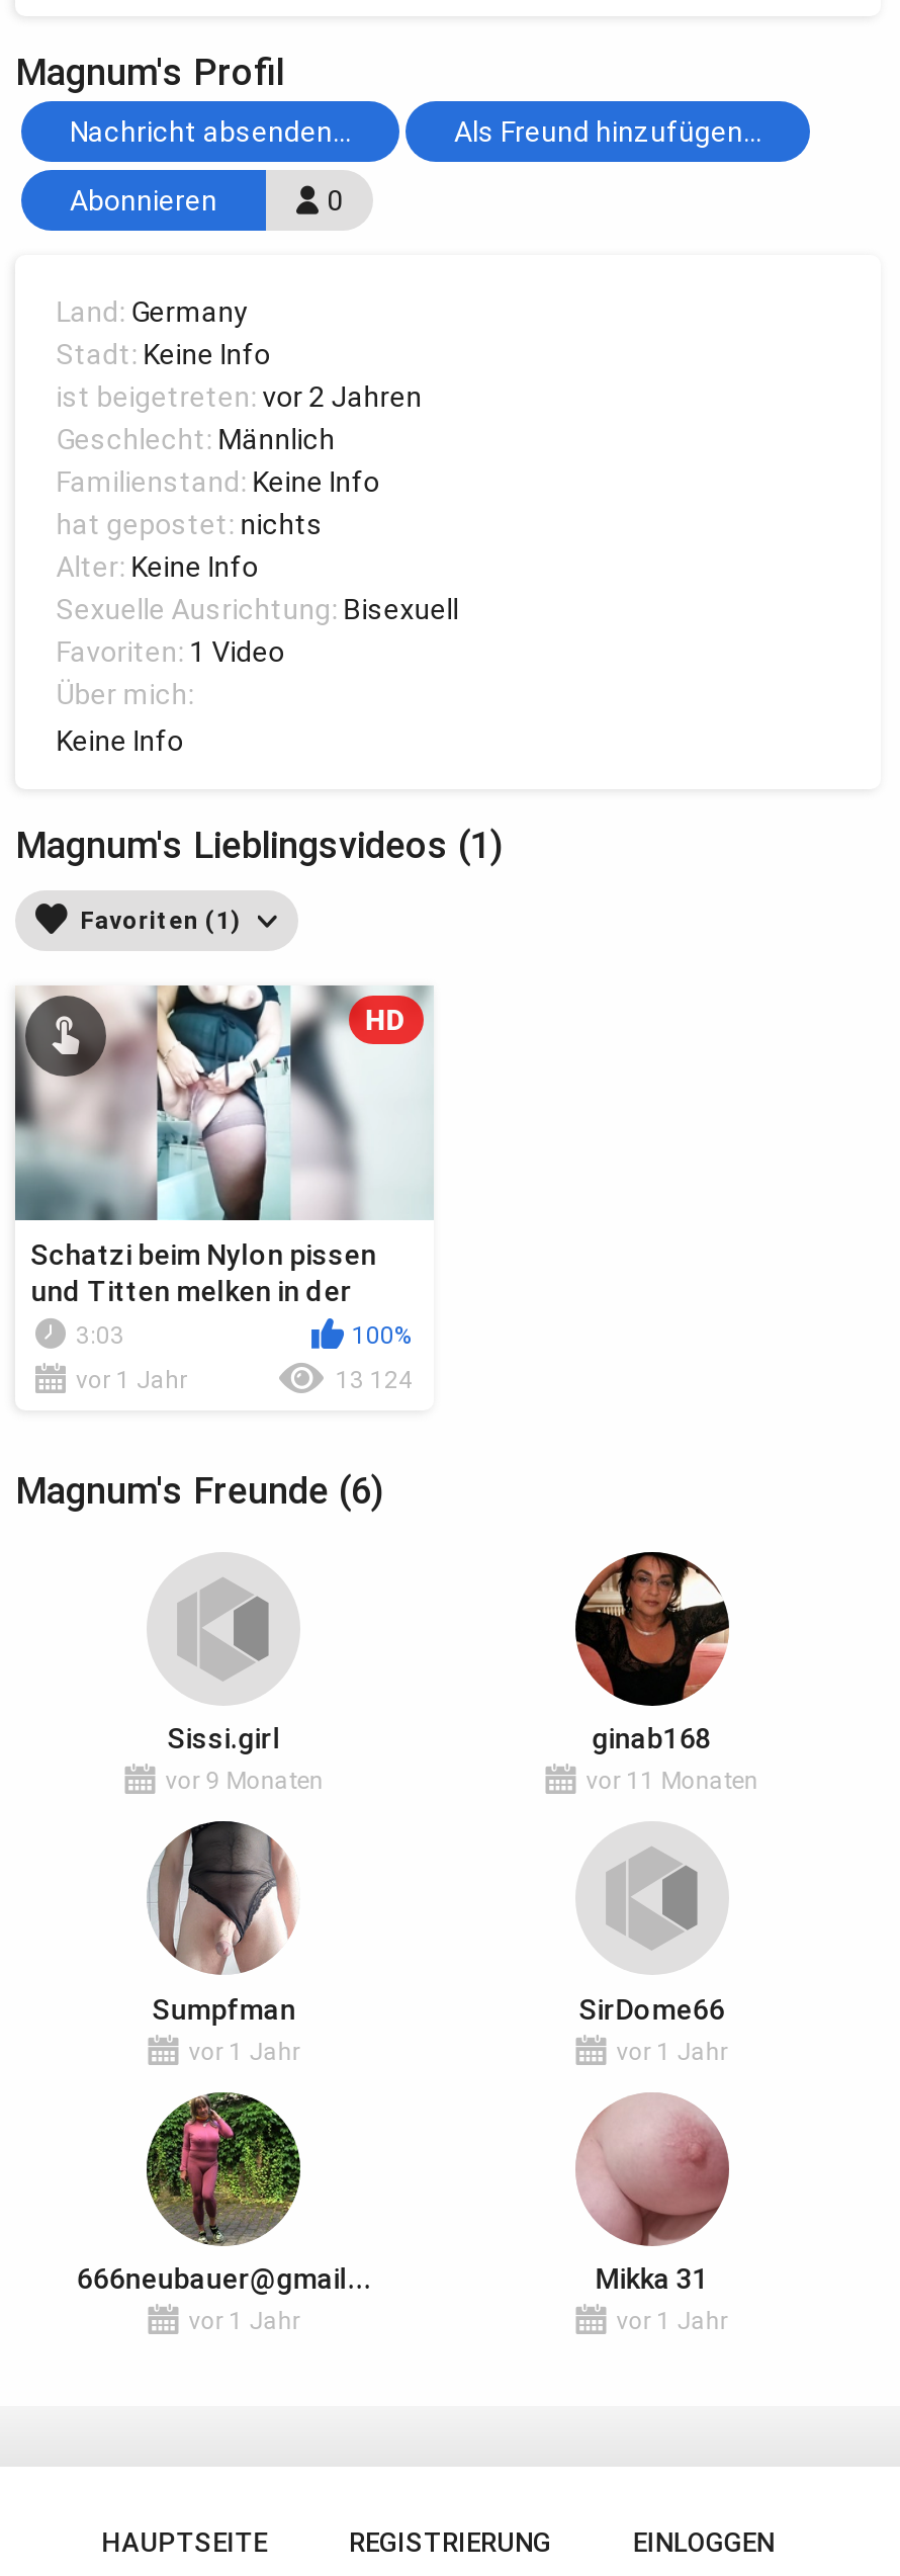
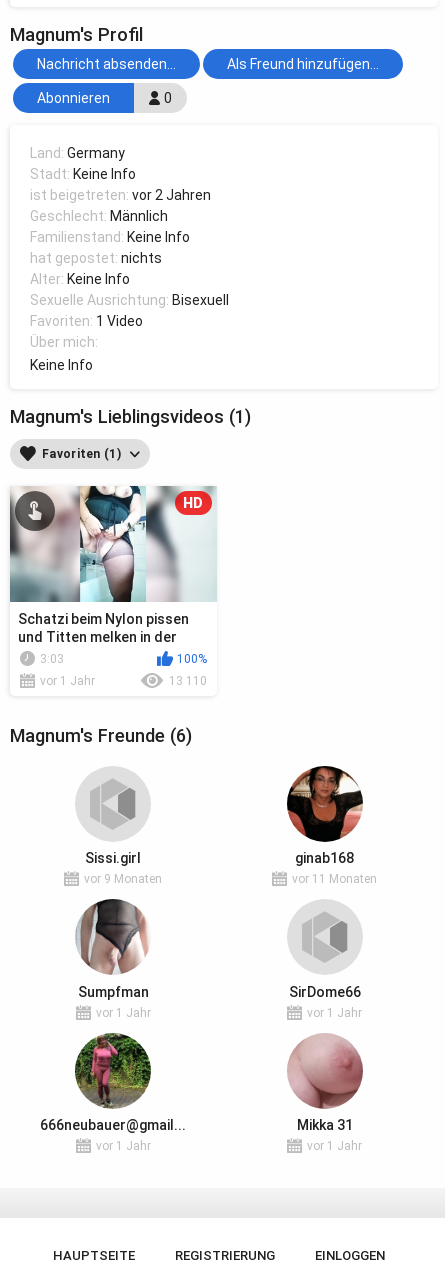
- 13 124
+ 13 110
